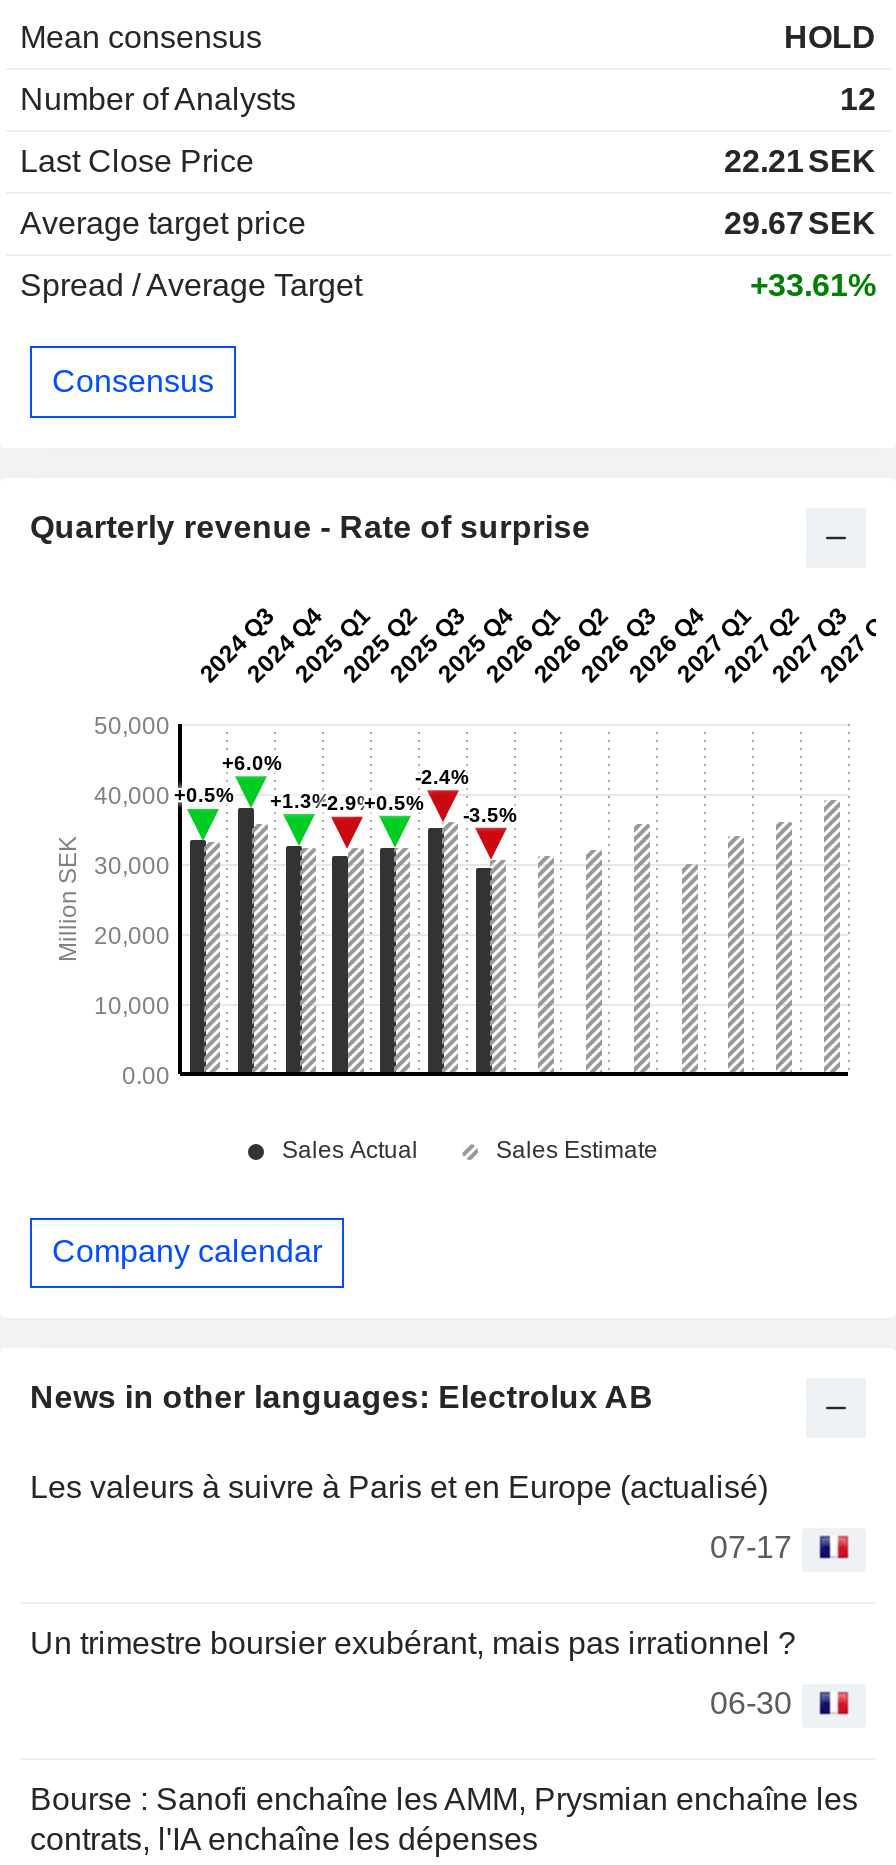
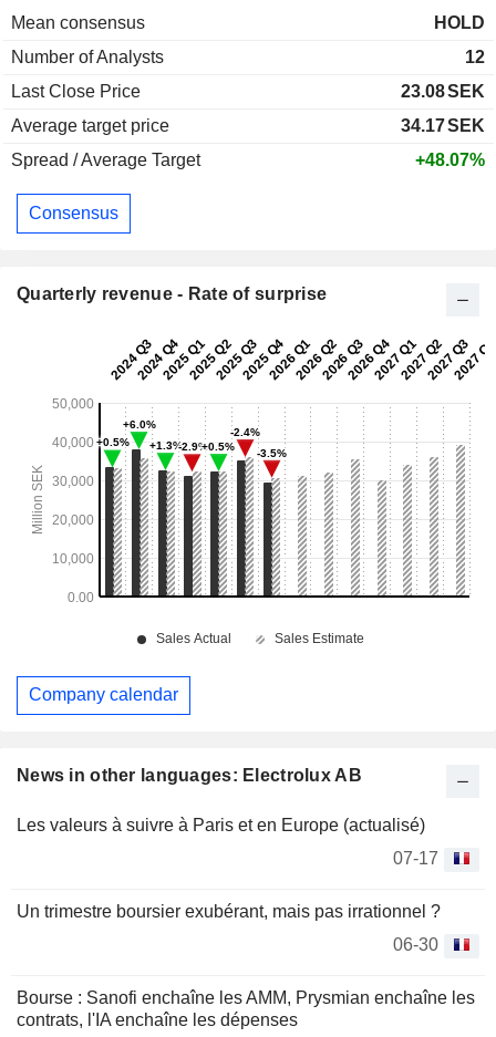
- 22.21 SEK
+ 23.08 SEK

- 29.67 SEK
+ 34.17 SEK

- +33.61%
+ +48.07%
